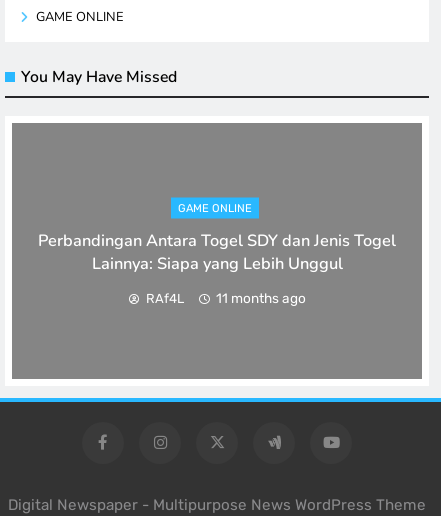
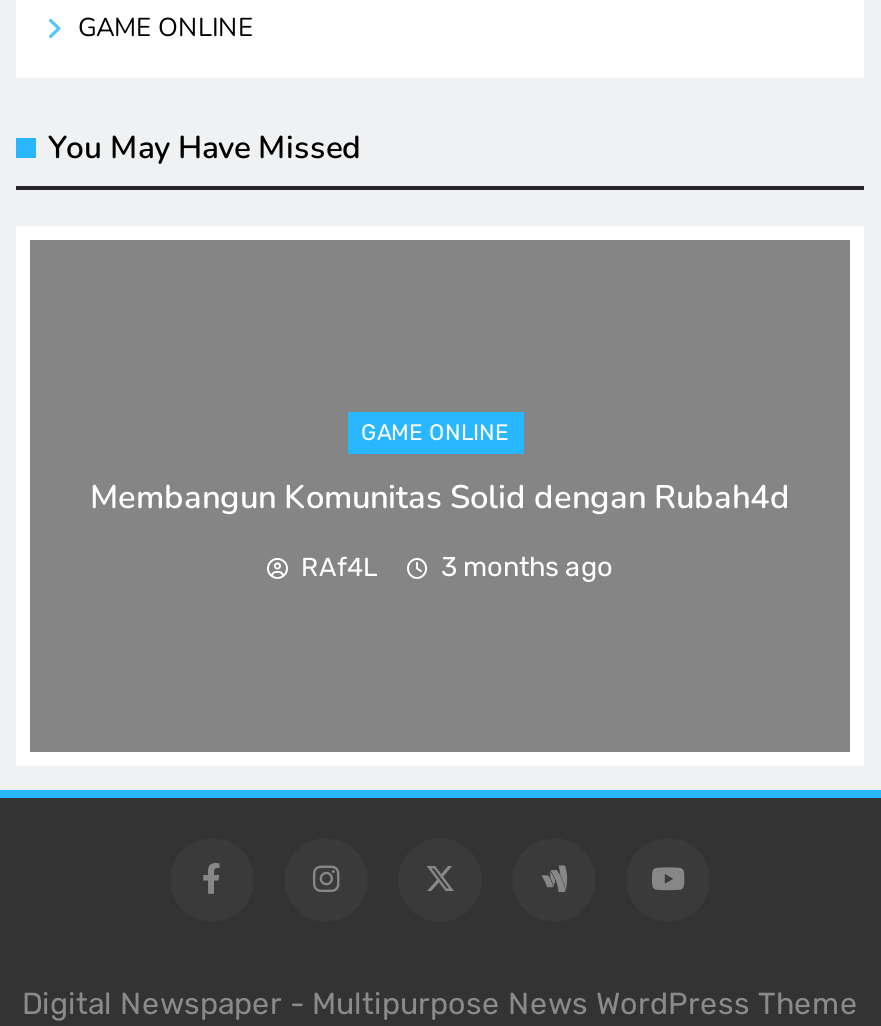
- Perbandingan Antara Togel SDY dan Jenis Togel
- Lainnya: Siapa yang Lebih Unggul
+ Membangun Komunitas Solid dengan Rubah4d

- 11 months ago
+ 3 months ago
